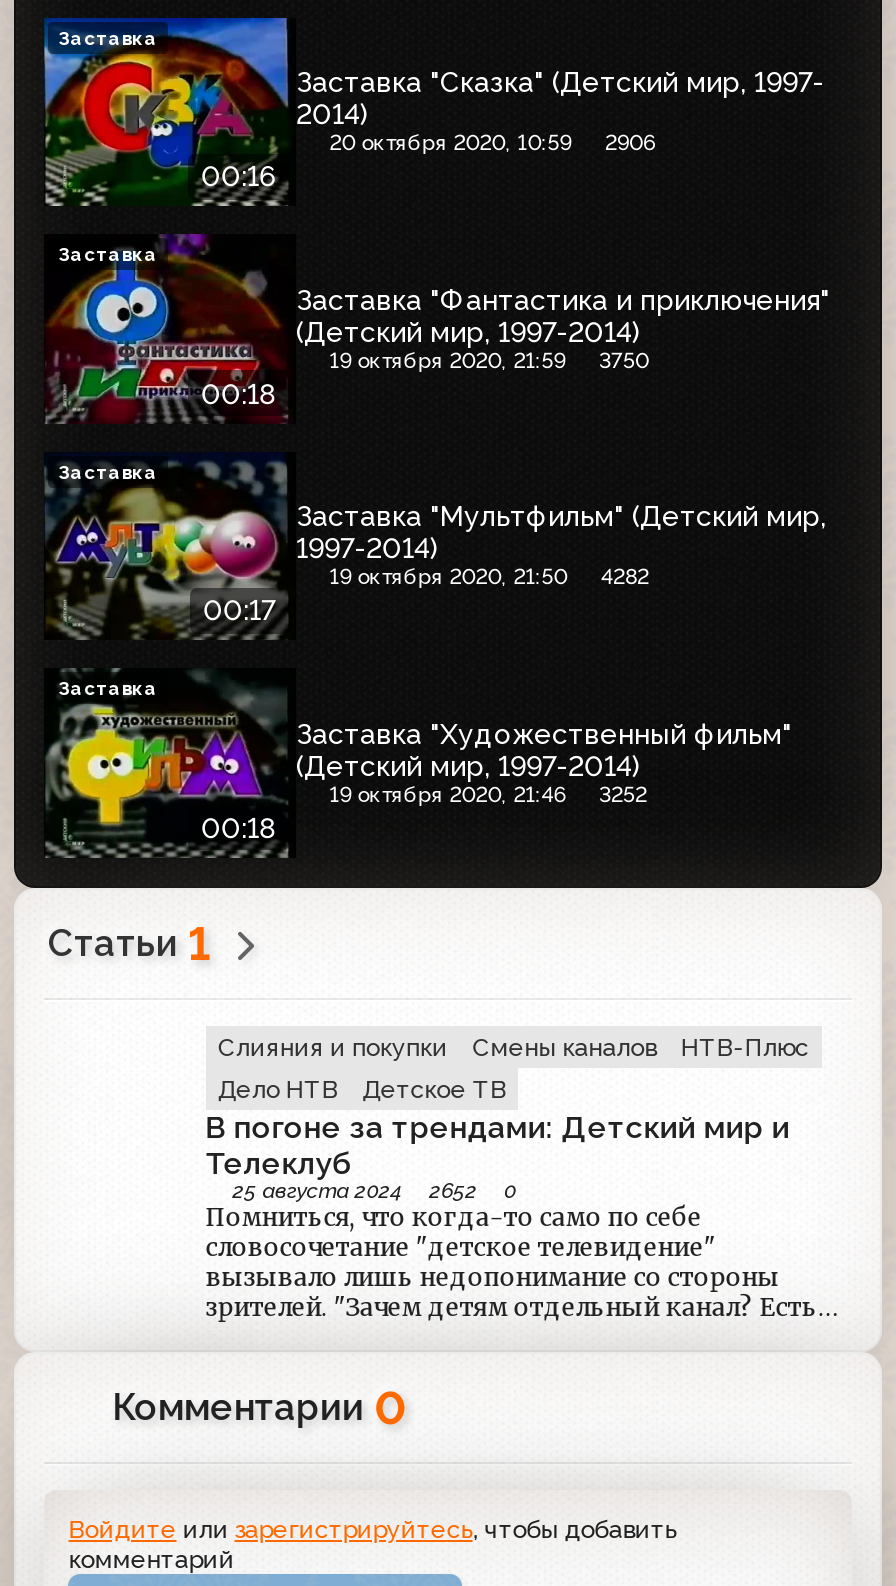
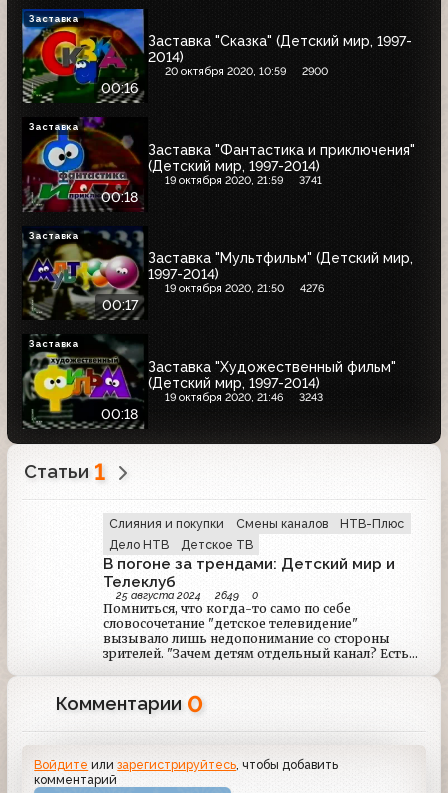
- 20 октября 2020, 10:59 2906
+ 20 октября 2020, 10:59 2900

- 19 октября 2020, 21:59 3750
+ 19 октября 2020, 21:59 3741

- 19 октября 2020, 21:50 4282
+ 19 октября 2020, 21:50 4276

- 19 октября 2020, 21:46 3252
+ 19 октября 2020, 21:46 3243

- 2652
+ 2649
